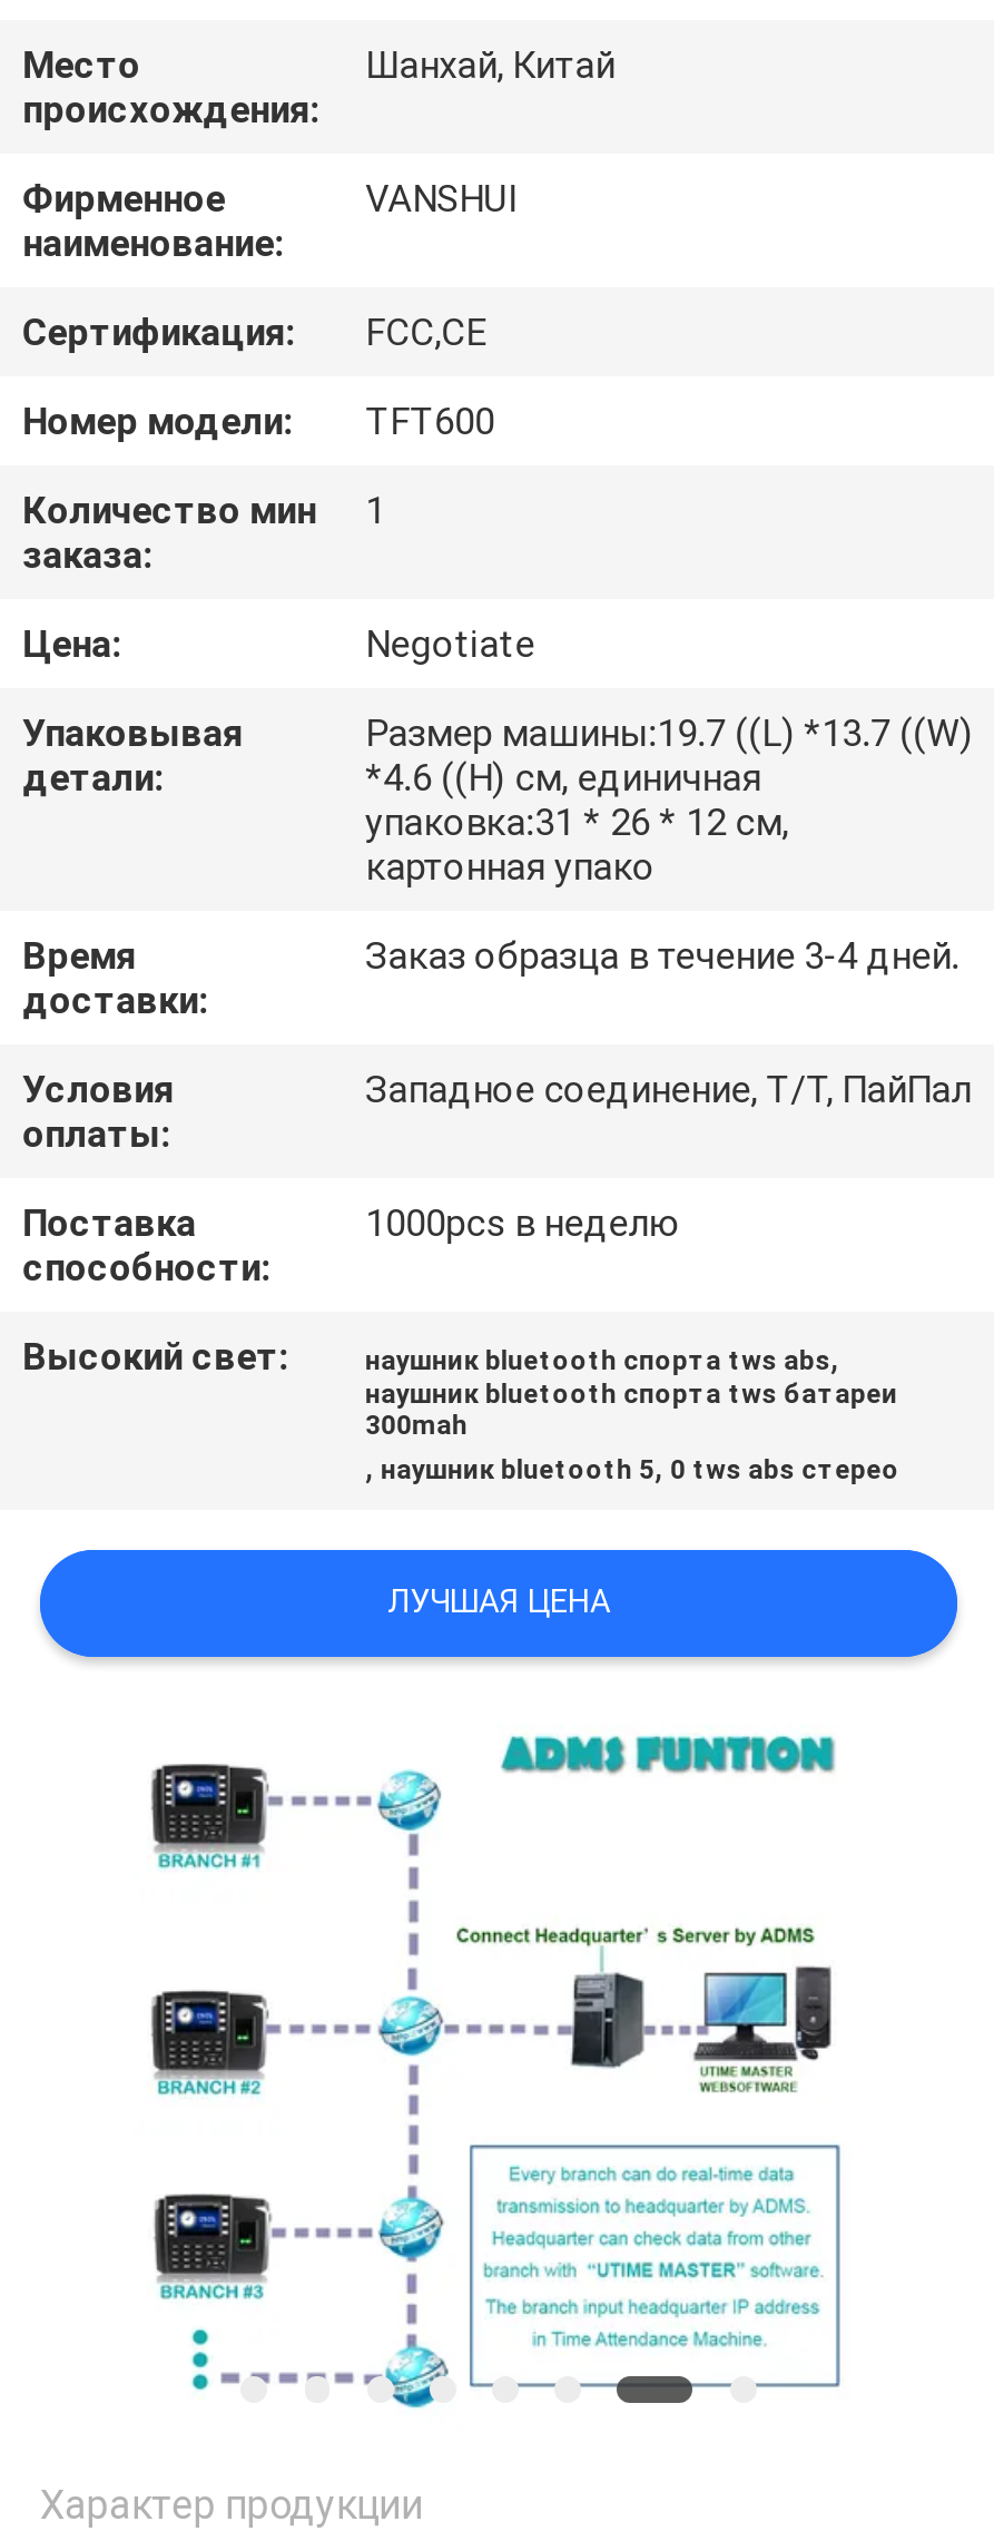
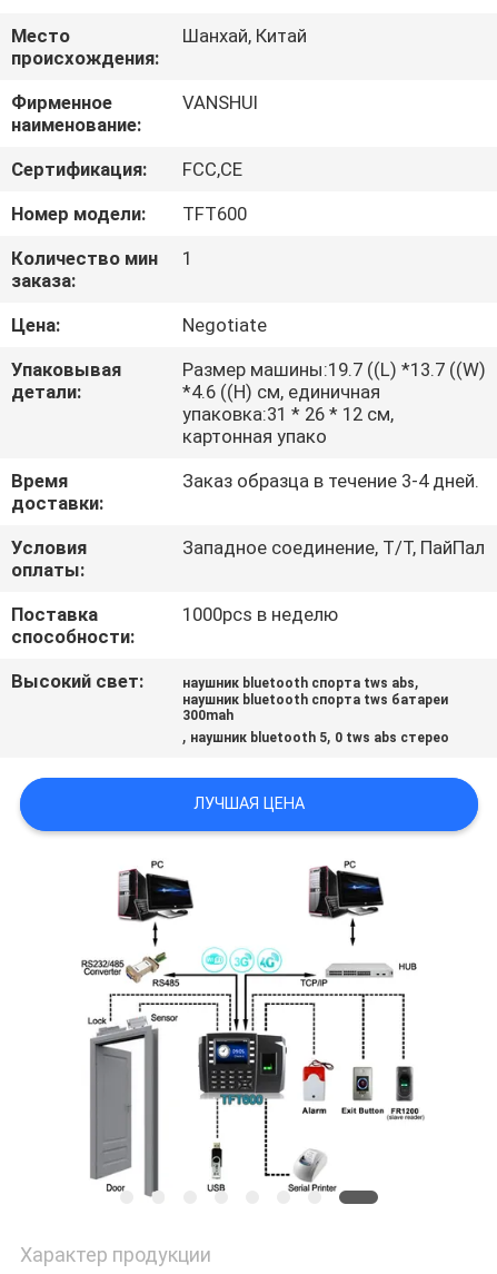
- [image]
+ [image]
